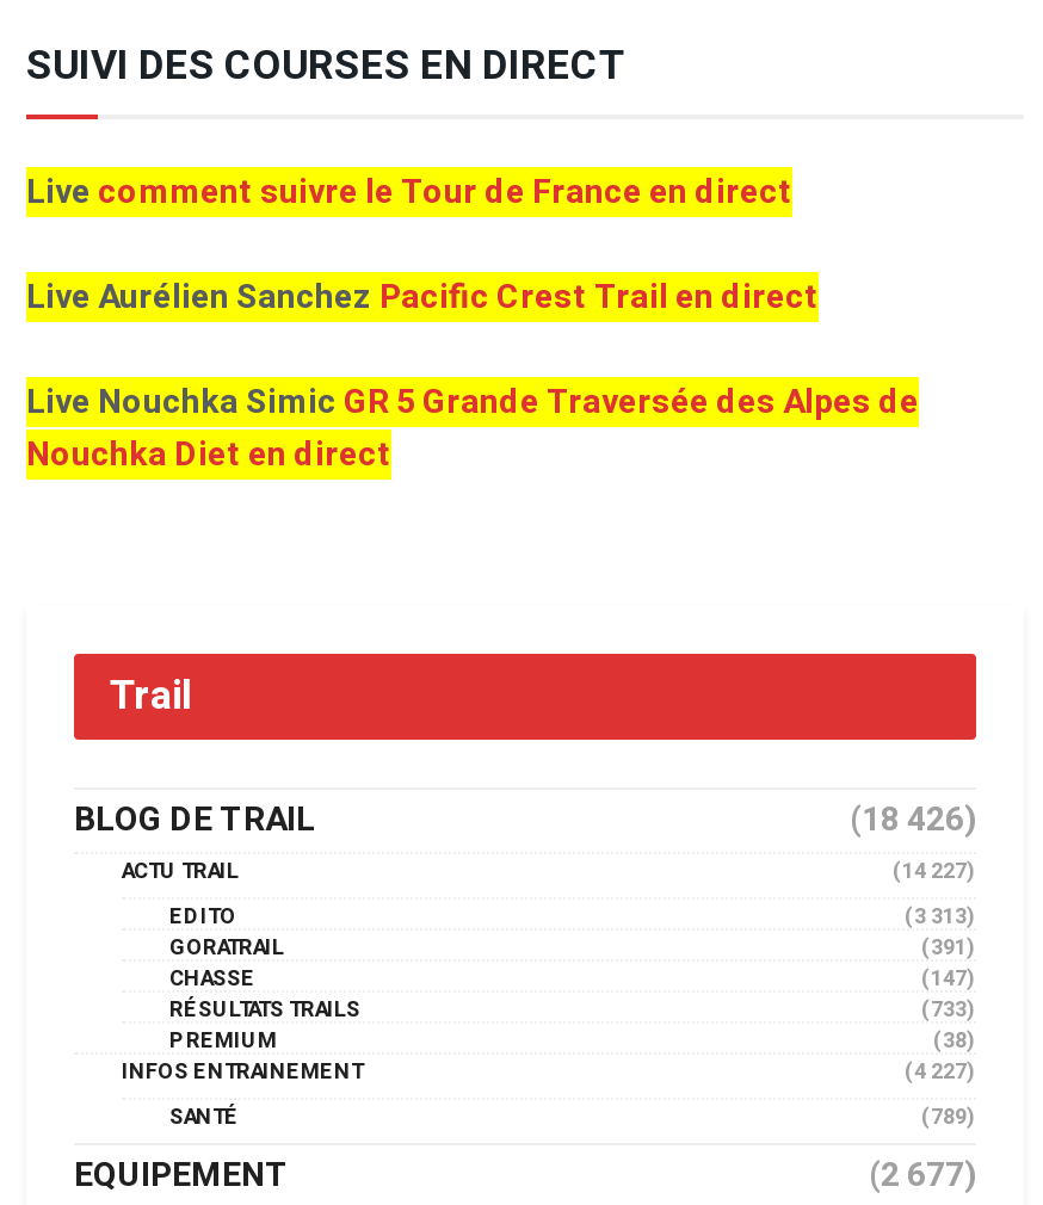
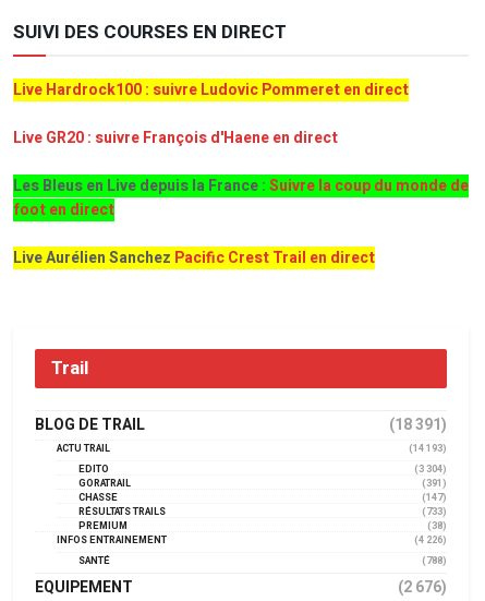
- Live comment suivre le Tour de France en direct
+ Live Hardrock100 : suivre Ludovic Pommeret en direct
+ Live GR20 : suivre François d'Haene en direct
+ Les Bleus en Live depuis la France :Suivre la coup du monde de
+ foot en direct

moved down: Live Aurélien Sanchez Pacific Crest Trail en direct

- Live Nouchka Simic GR 5 Grande Traversée des Alpes de
- Nouchka Diet en direct

- (18 426)
+ (18 391)

- (14 227)
+ (14 193)

- (3 313)
+ (3 304)

- (4 227)
+ (4 226)

- (789)
+ (788)

- (2 677)
+ (2 676)
